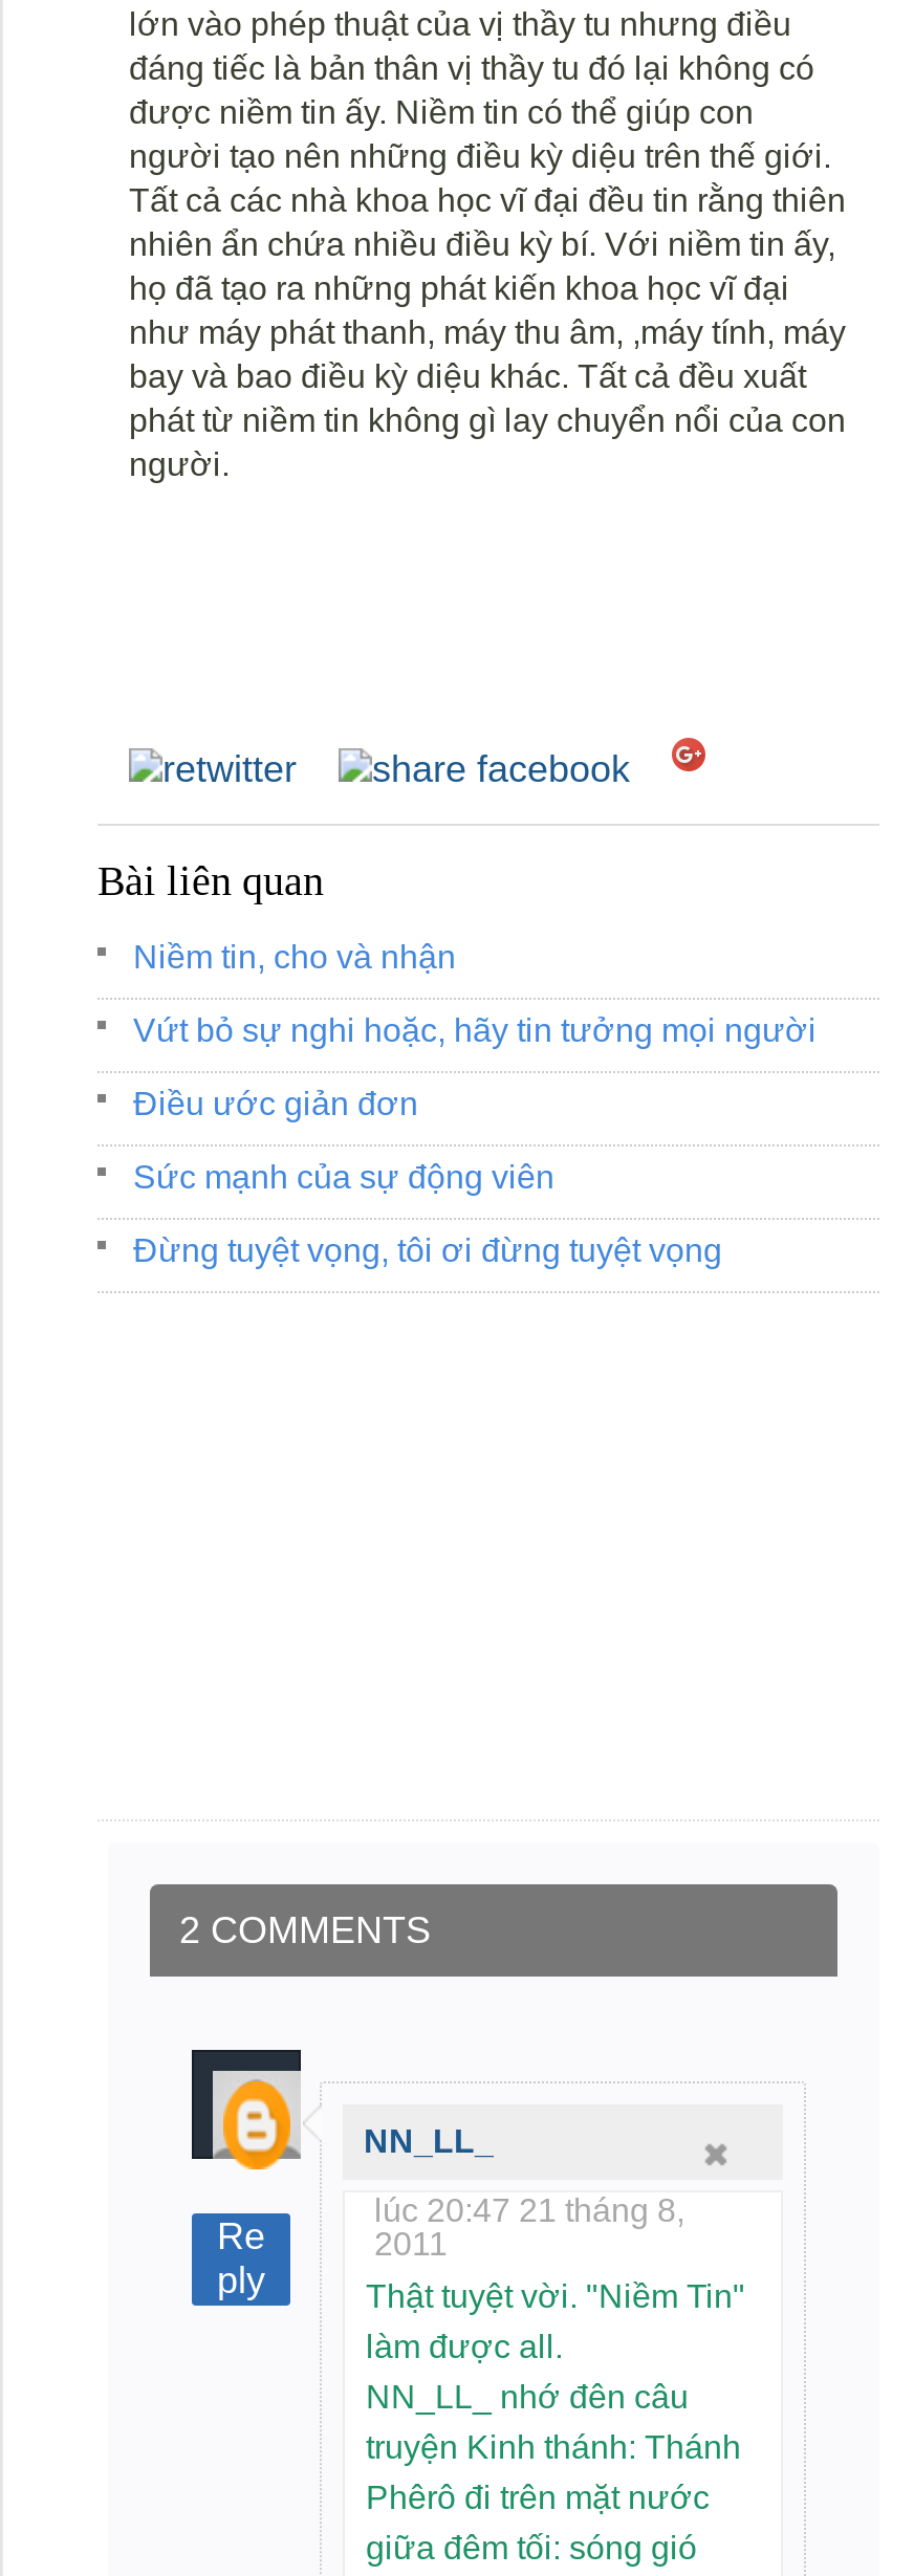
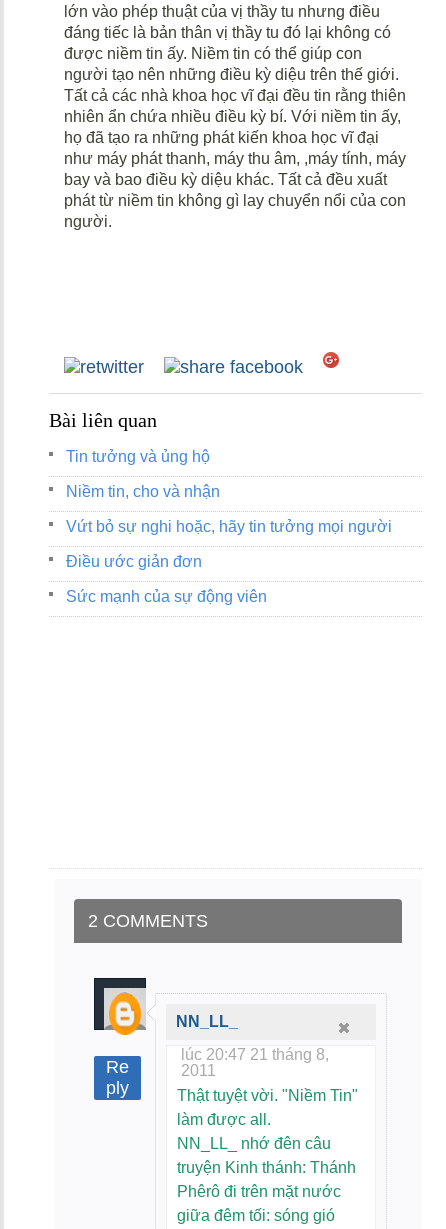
+ Tin tưởng và ủng hộ

moved down: Niềm tin, cho và nhận | Vứt bỏ sự nghi hoặc, hãy tin tưởng mọi người | Điều ước giản đơn | Sức mạnh của sự động viên

- Đừng tuyệt vọng, tôi ơi đừng tuyệt vọng
